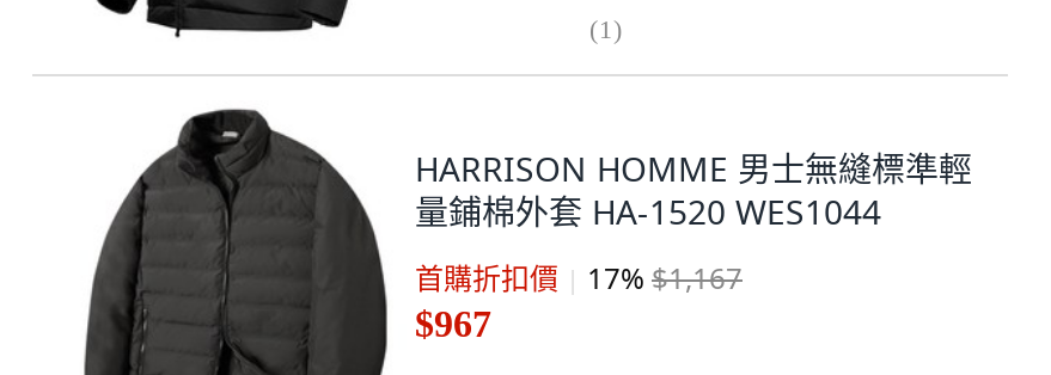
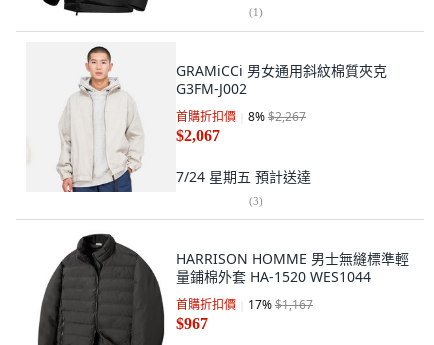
+ [image]
+ GRAMiCCi 男女通用斜紋棉質夾克
+ G3FM-J002
+ 首購折扣價
+ 8% $2,267
+ $2,067
+ 7/24 星期五預計送達
+ (3)
